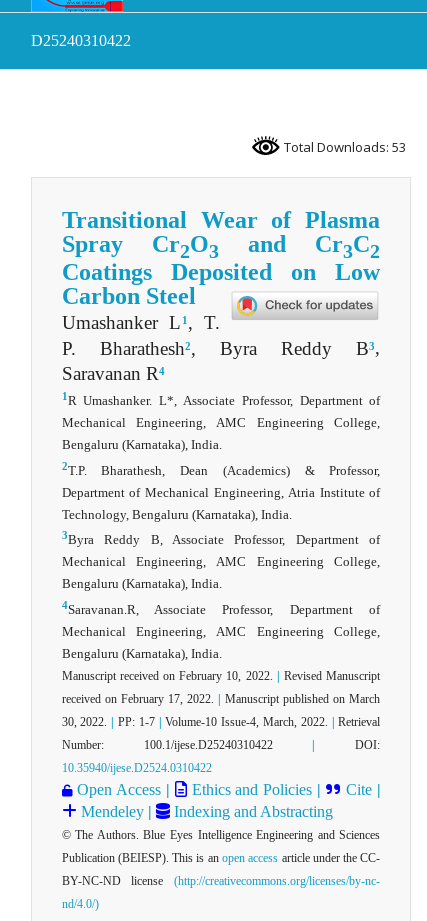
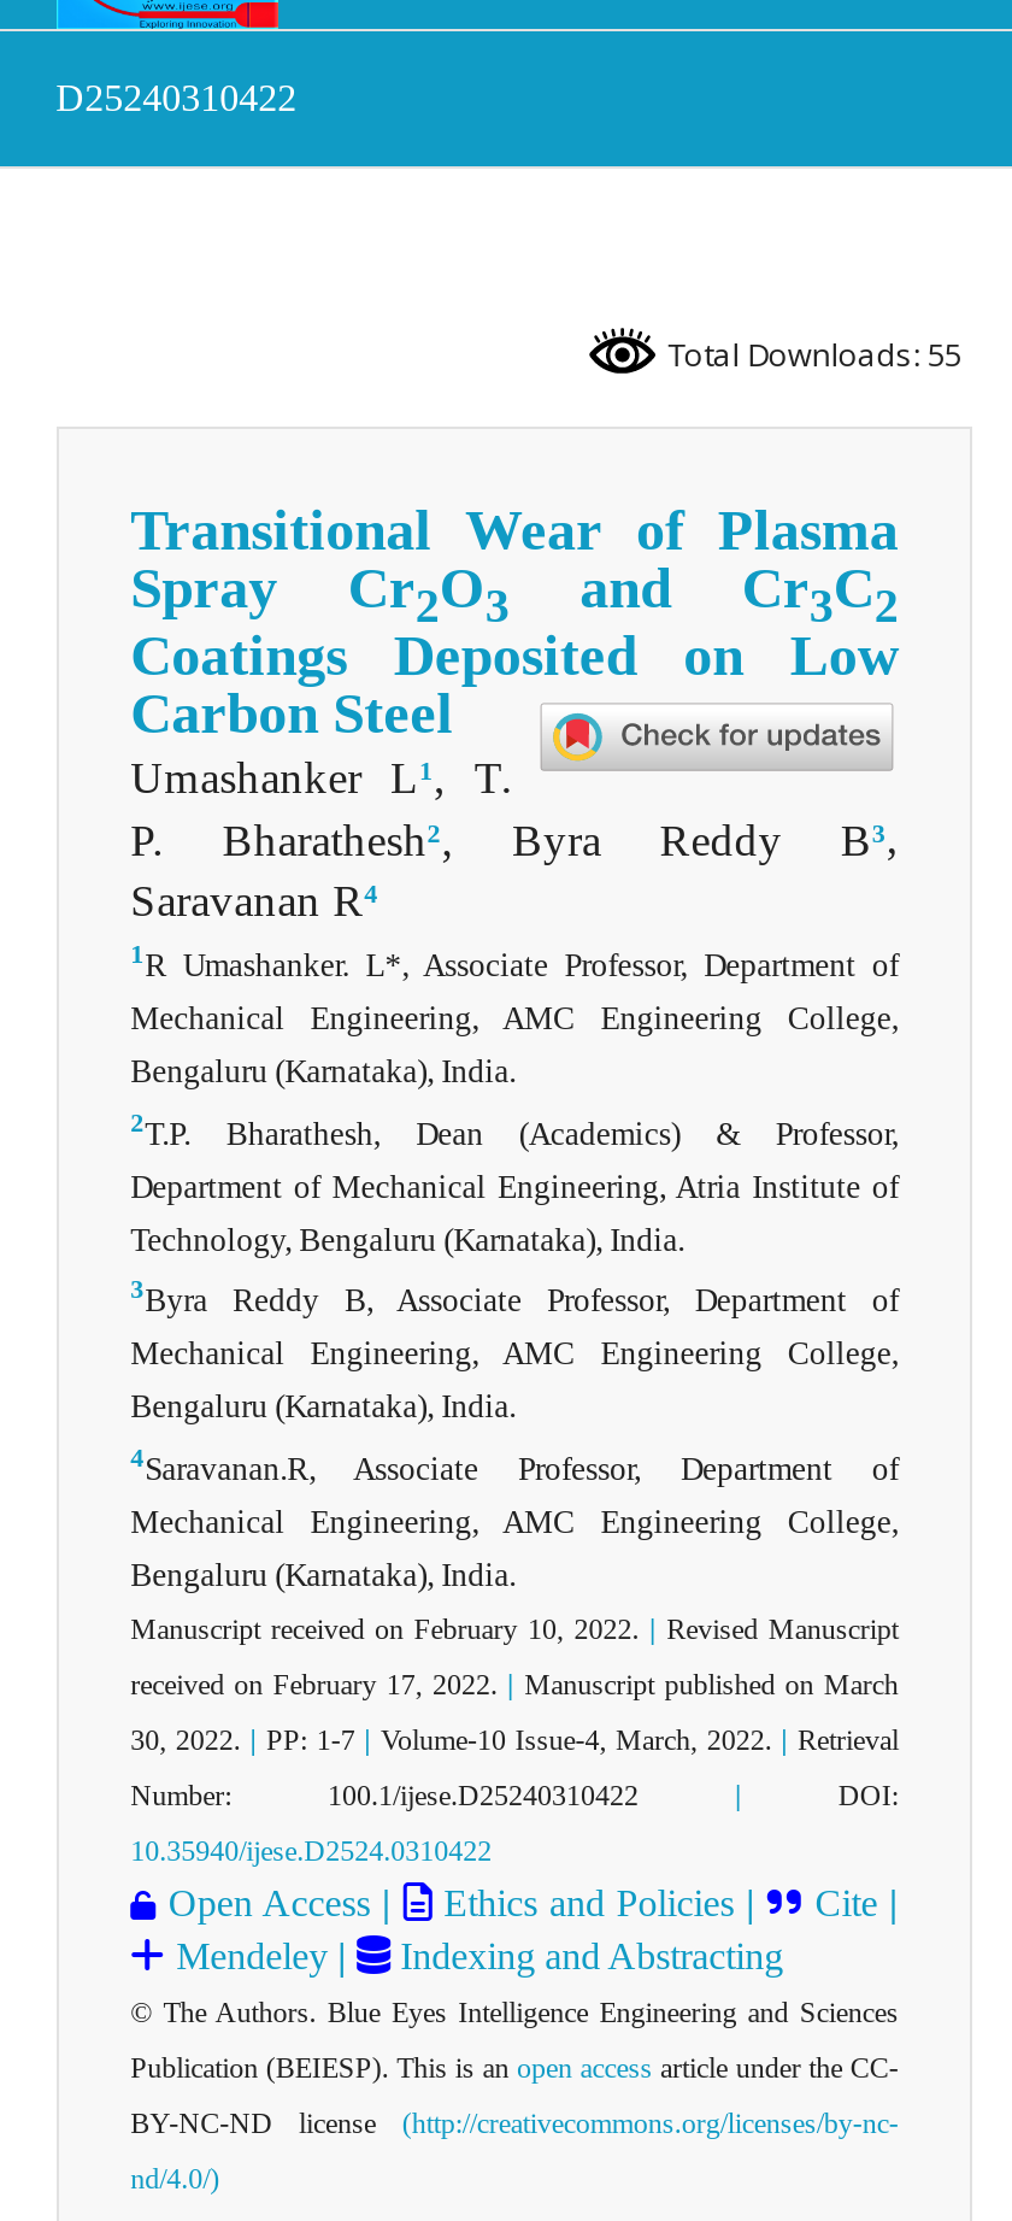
- Total Downloads: 53
+ Total Downloads: 55
